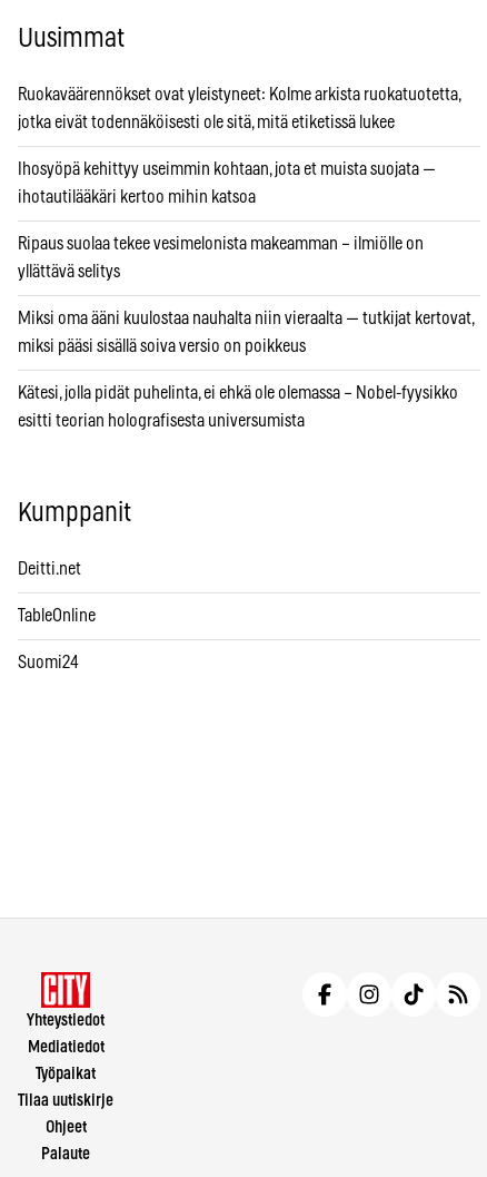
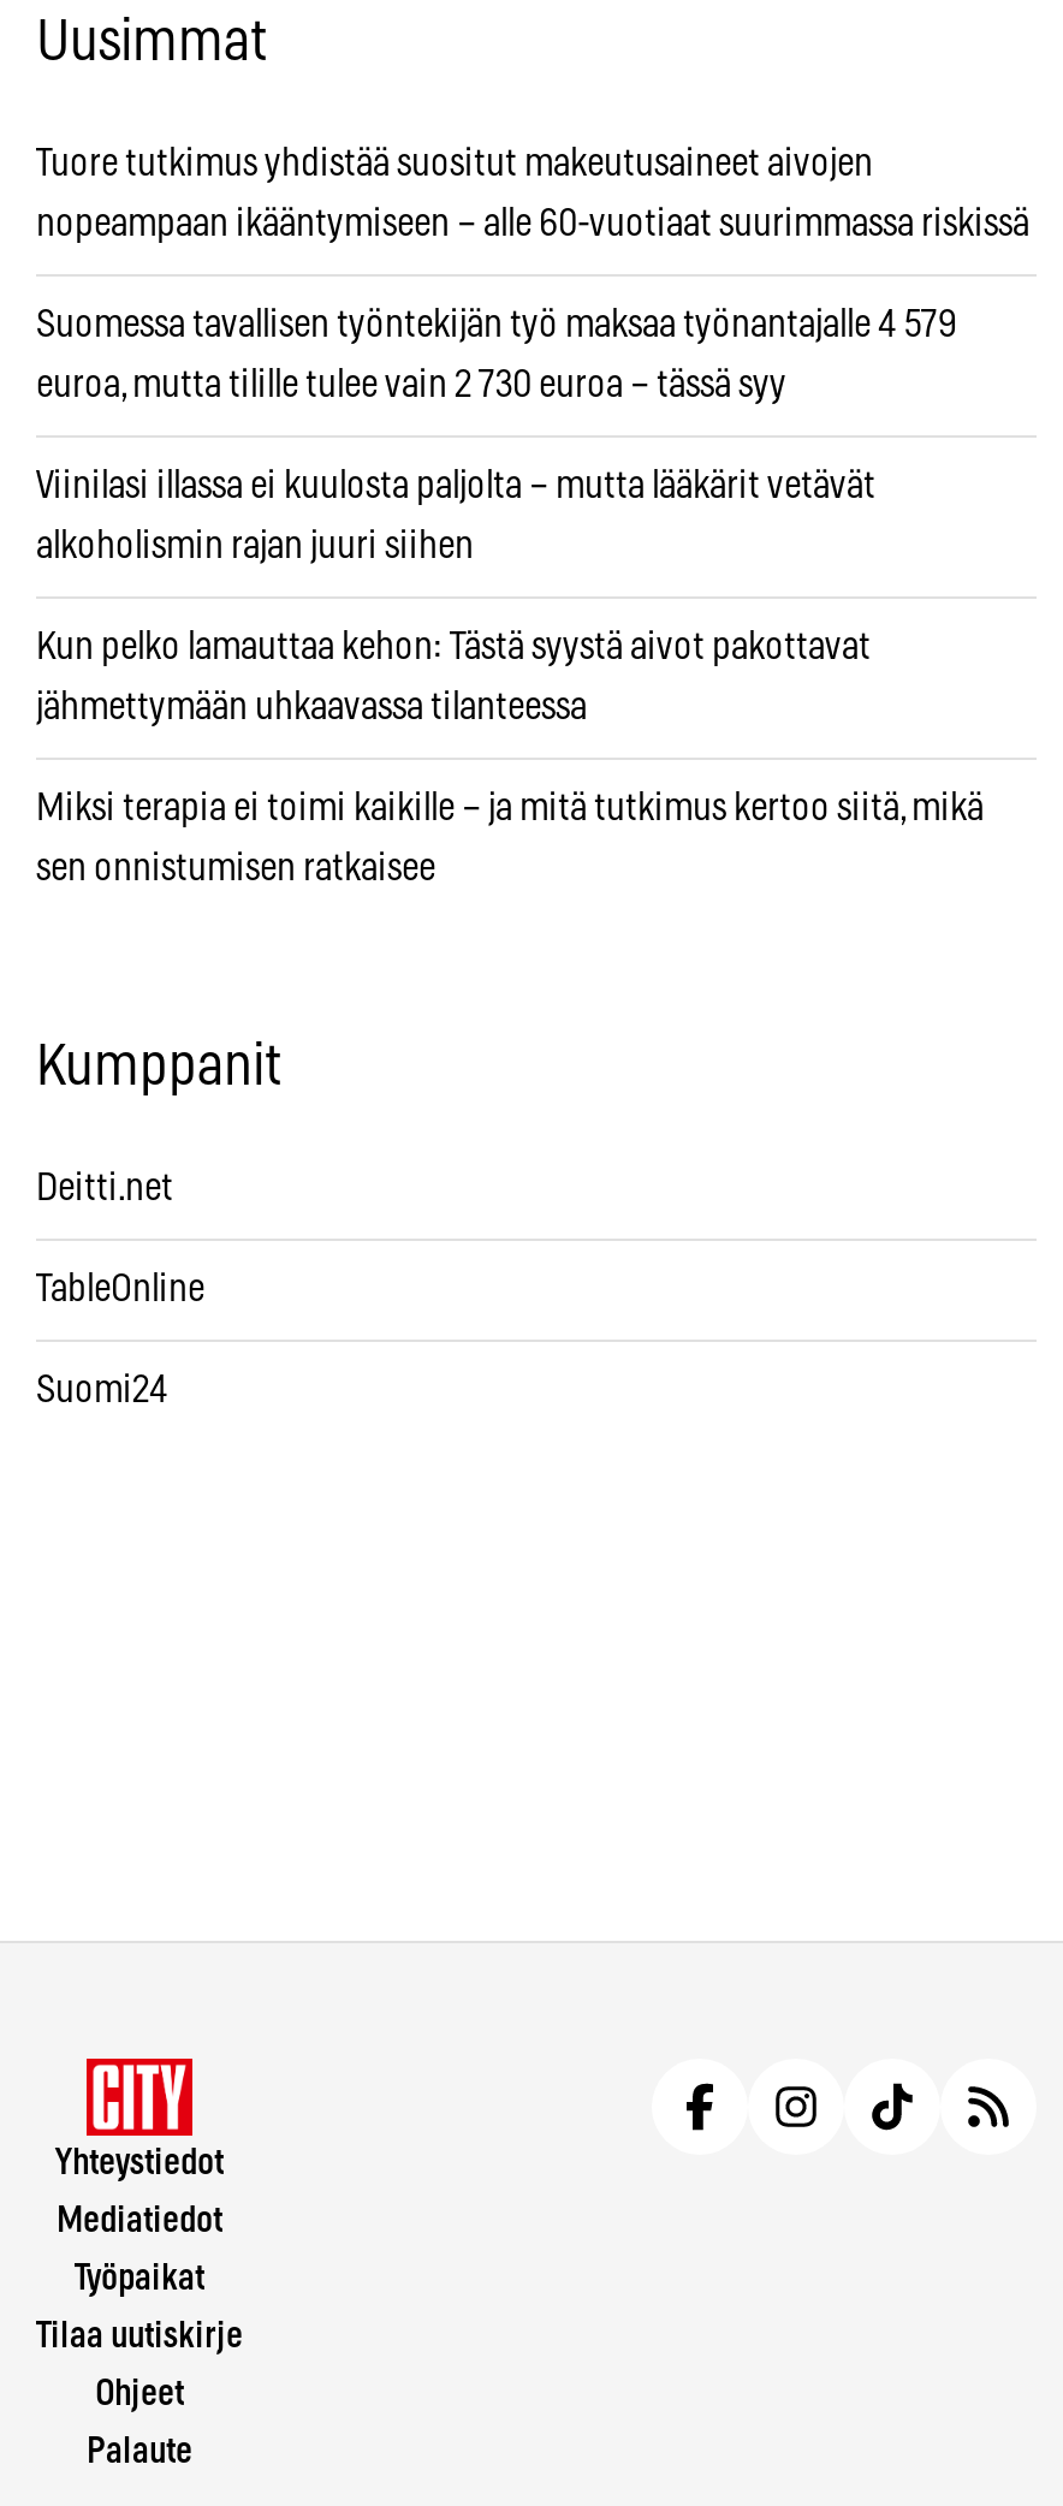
- Ruokaväärennökset ovat yleistyneet: Kolme arkista ruokatuotetta,
+ Tuore tutkimus yhdistää suositut makeutusaineet aivojen

- jotka eivät todennäköisesti ole sitä, mitä etiketissä lukee
+ nopeampaan ikääntymiseen – alle 60-vuotiaat suurimmassa riskissä

- Ihosyöpä kehittyy useimmin kohtaan, jota et muista suojata —
+ Suomessa tavallisen työntekijän työ maksaa työnantajalle 4 579

- ihotautilääkäri kertoo mihin katsoa
+ euroa, mutta tilille tulee vain 2 730 euroa – tässä syy

- Ripaus suolaa tekee vesimelonista makeamman – ilmiölle on
+ Viinilasi illassa ei kuulosta paljolta – mutta lääkärit vetävät

- yllättävä selitys
+ alkoholismin rajan juuri siihen

- Miksi oma ääni kuulostaa nauhalta niin vieraalta — tutkijat kertovat,
+ Kun pelko lamauttaa kehon: Tästä syystä aivot pakottavat

- miksi pääsi sisällä soiva versio on poikkeus
+ jähmettymään uhkaavassa tilanteessa

- Kätesi, jolla pidät puhelinta, ei ehkä ole olemassa – Nobel-fyysikko
+ Miksi terapia ei toimi kaikille – ja mitä tutkimus kertoo siitä, mikä

- esitti teorian holografisesta universumista
+ sen onnistumisen ratkaisee
